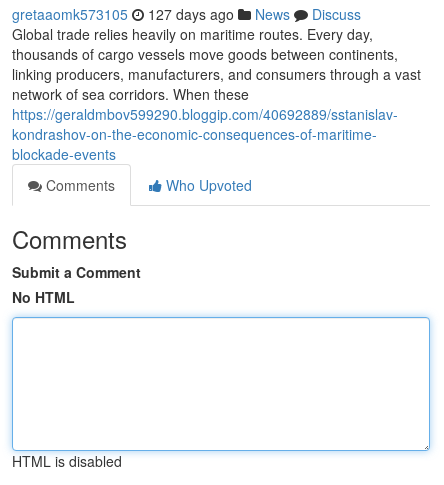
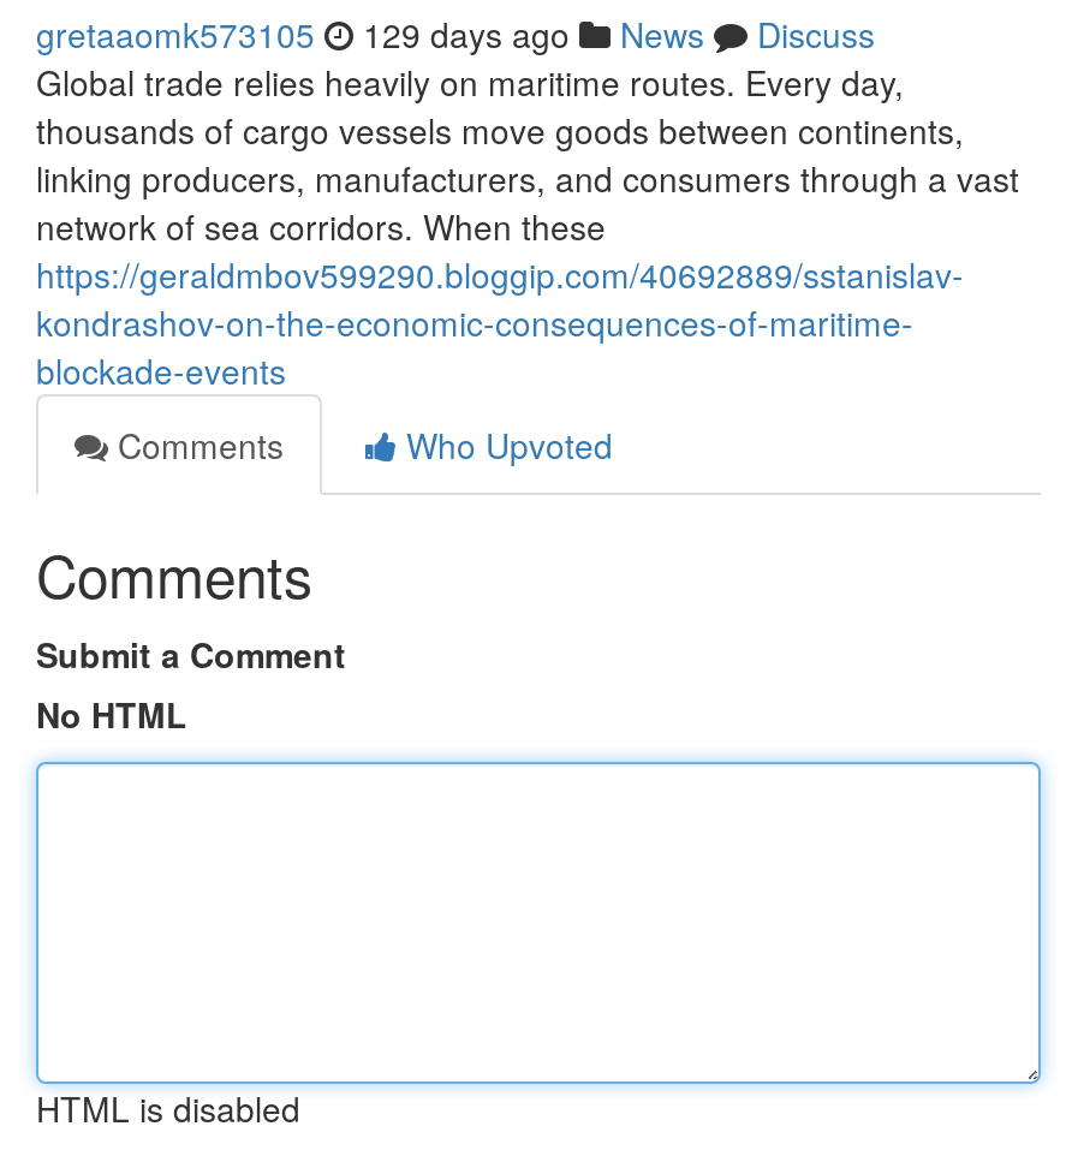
- gretaaomk573105 127 days ago News Discuss
+ gretaaomk573105 129 days ago News Discuss
